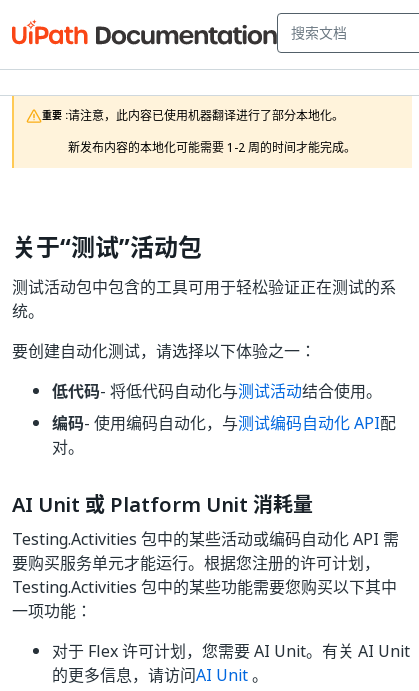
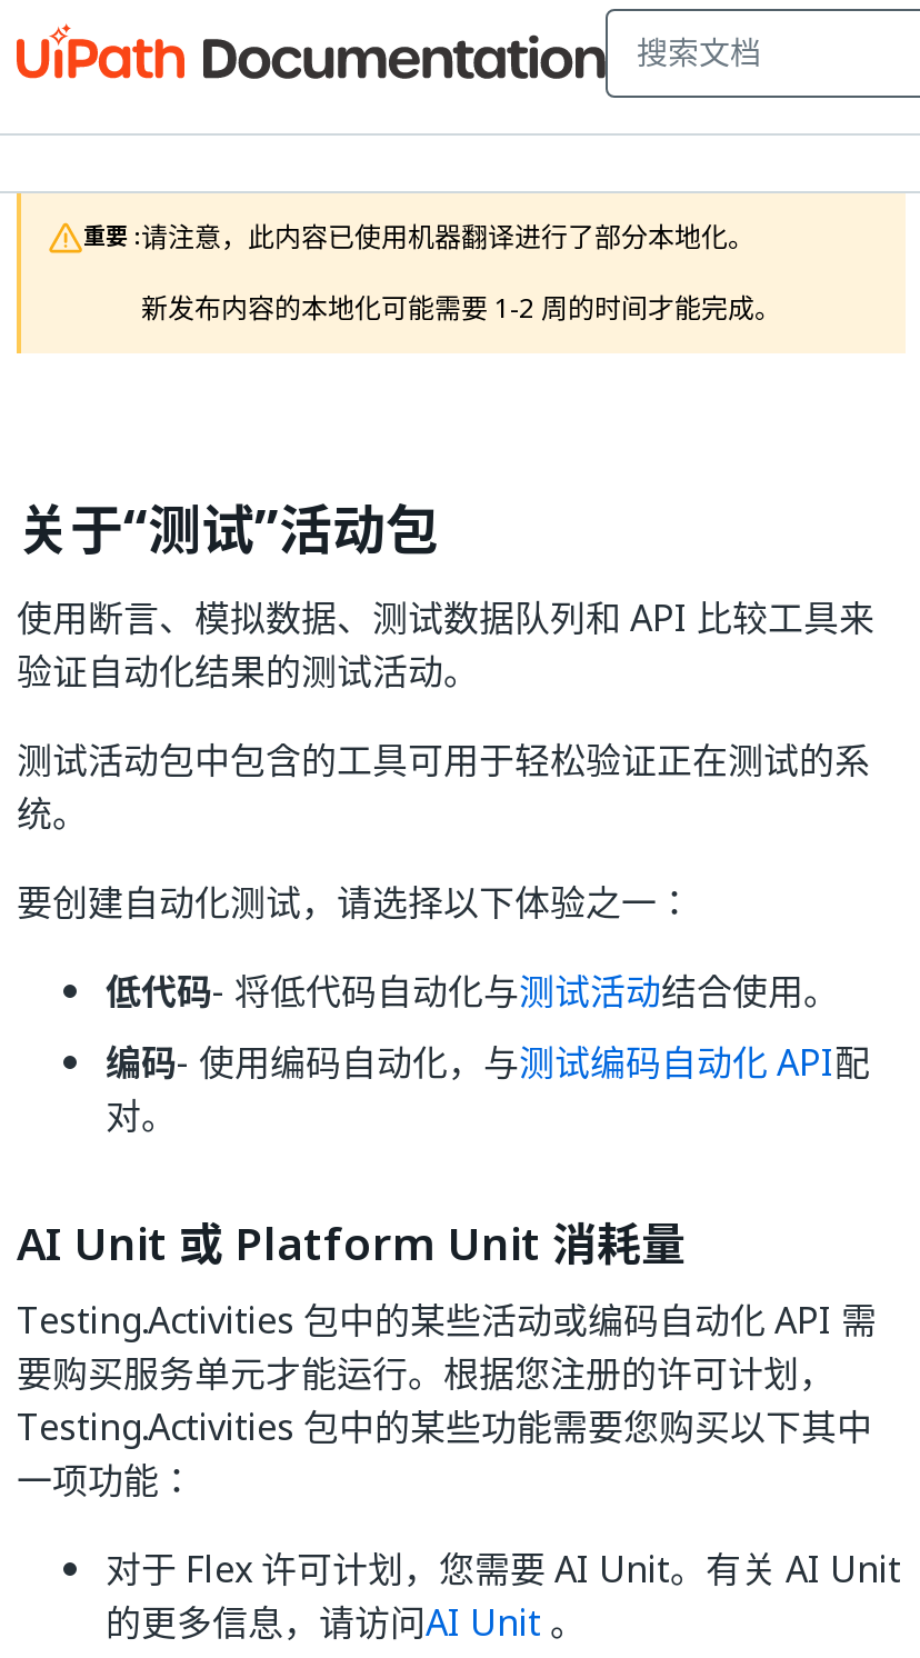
+ 使用断言、模拟数据、测试数据队列和 API 比较工具来
+ 验证自动化结果的测试活动。
